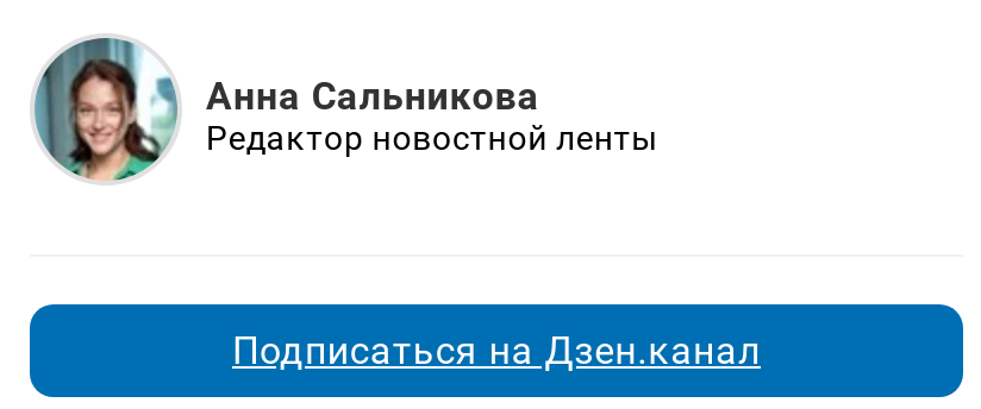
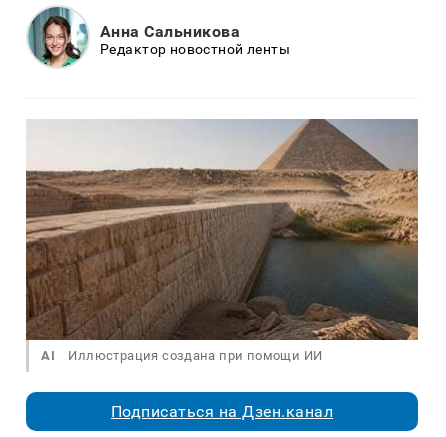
+ [image]
+ AI
+ Иллюстрация создана при помощи ИИ
